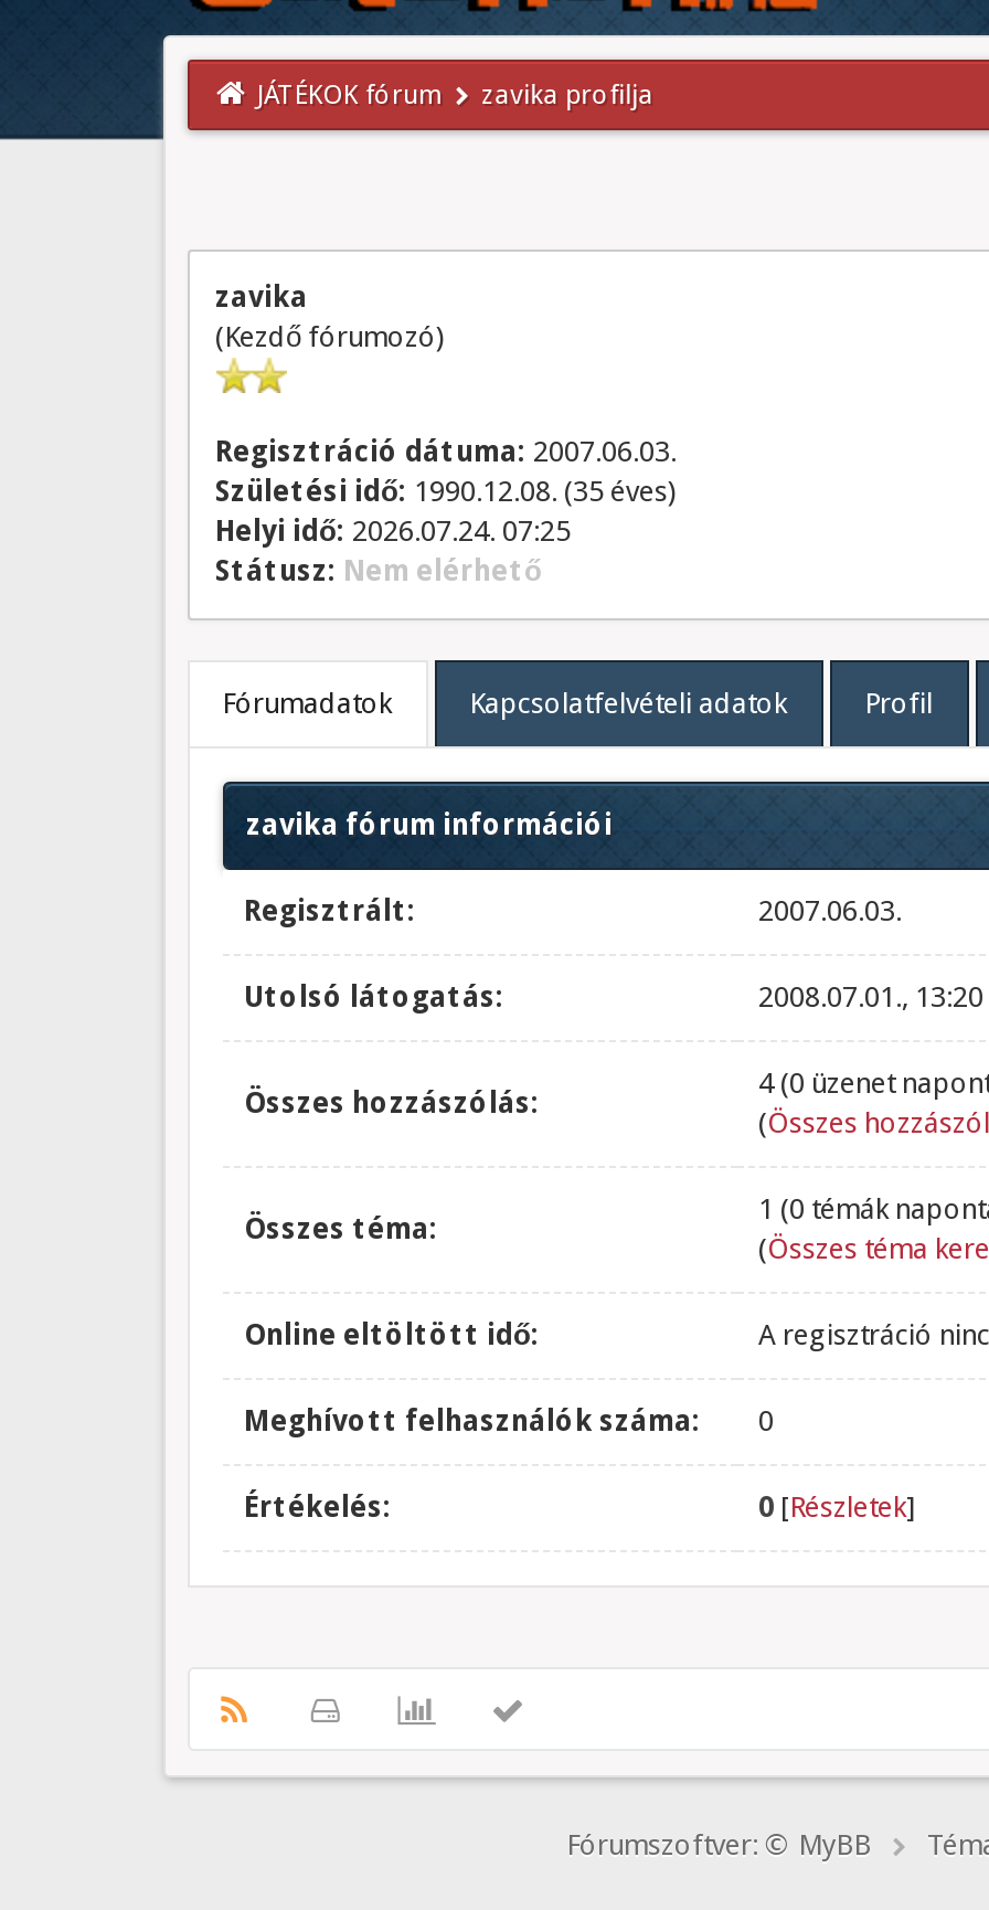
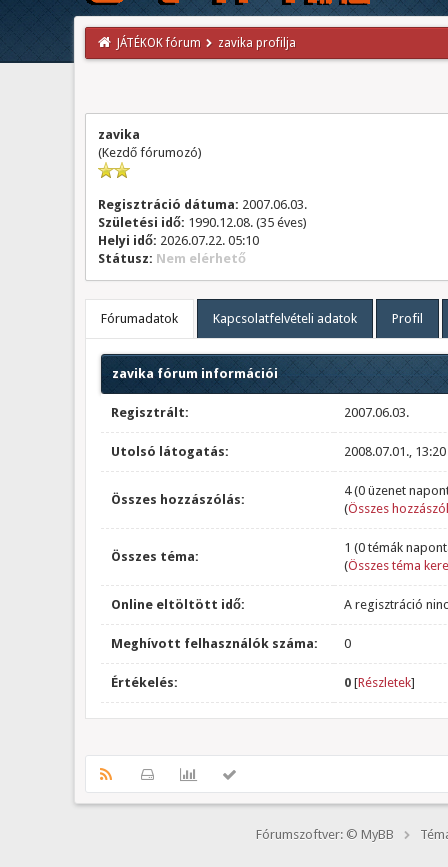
- Helyi idő: 2026.07.24. 07:25
+ Helyi idő: 2026.07.22. 05:10
